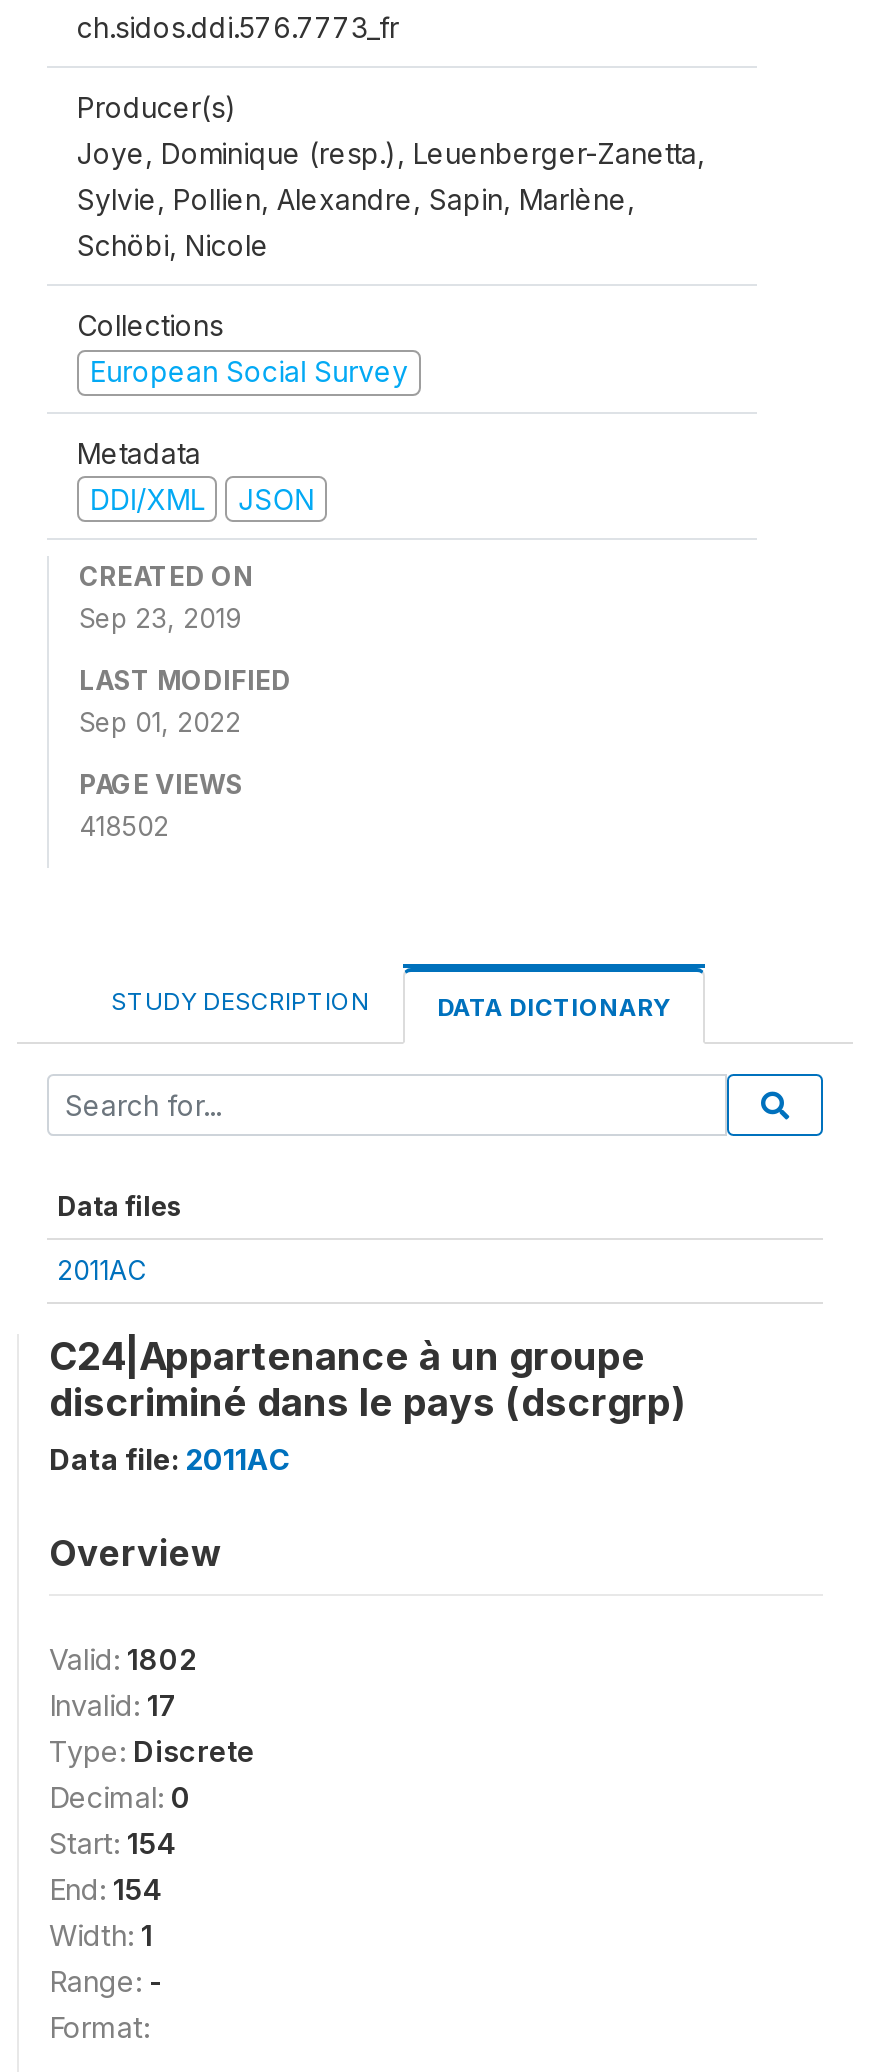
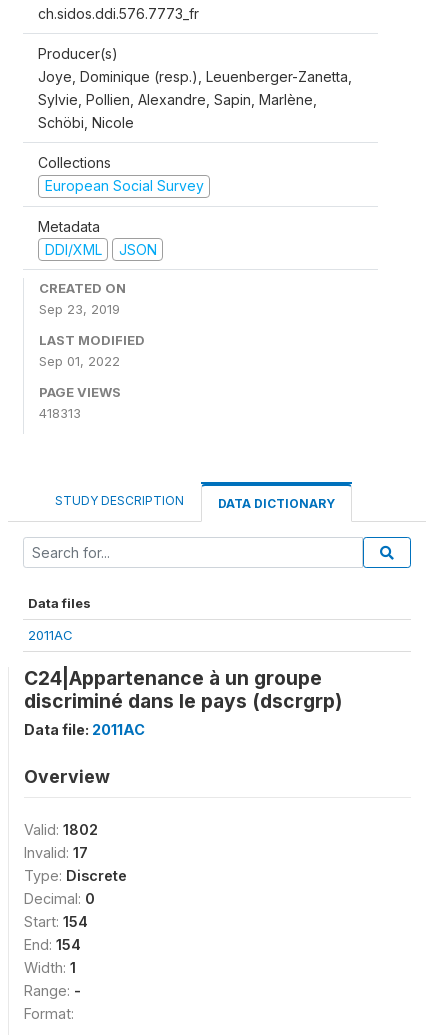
- 418502
+ 418313
